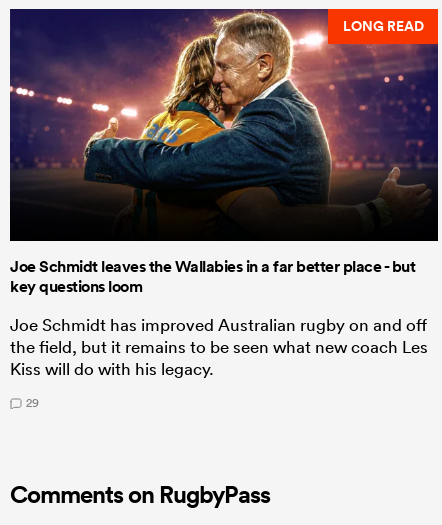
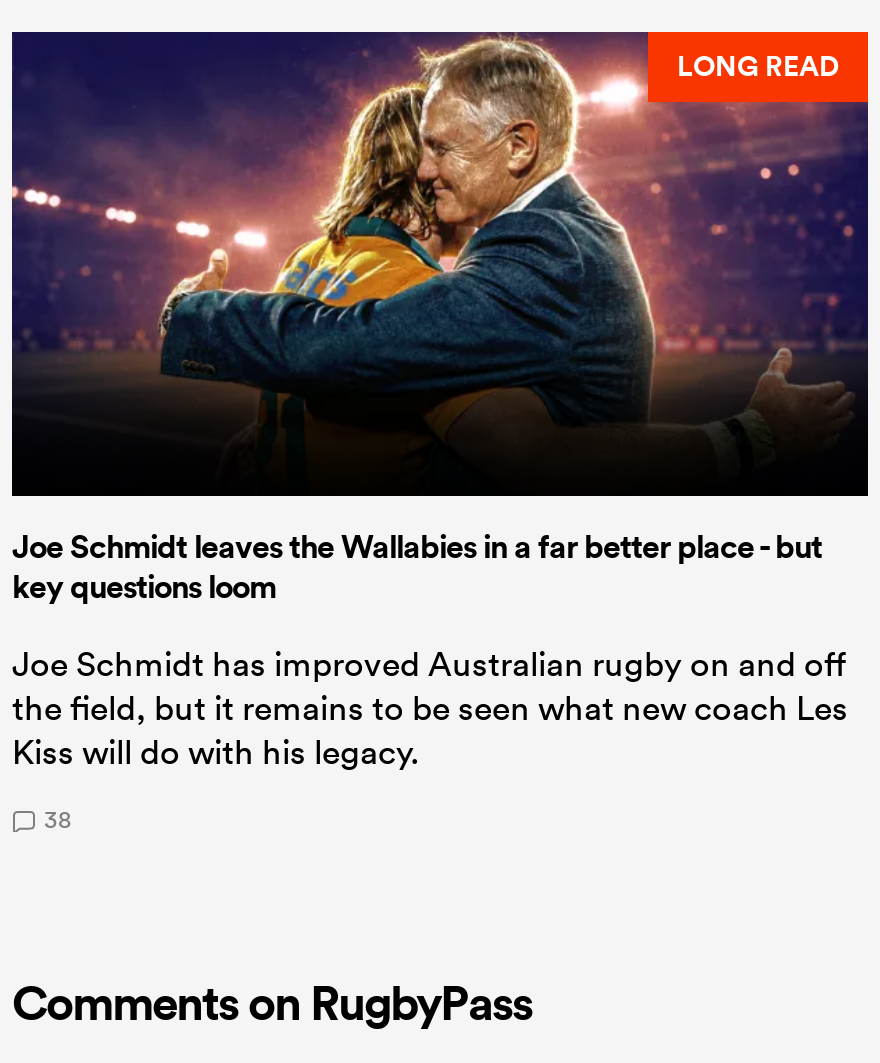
- 29
+ 38
